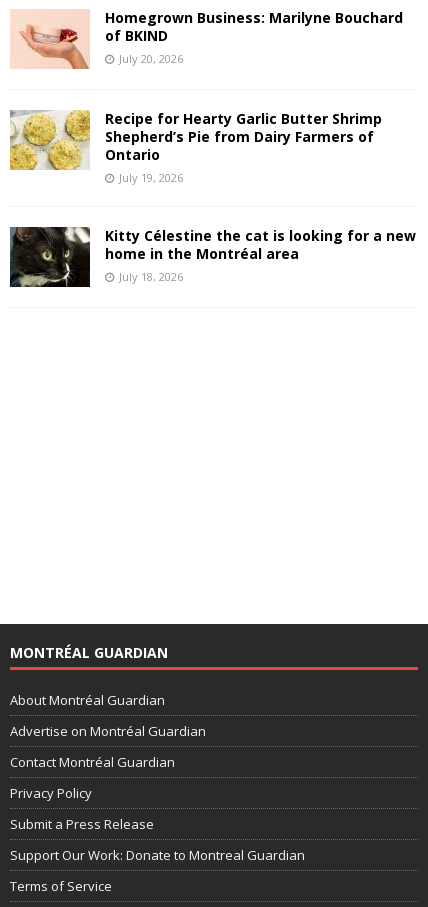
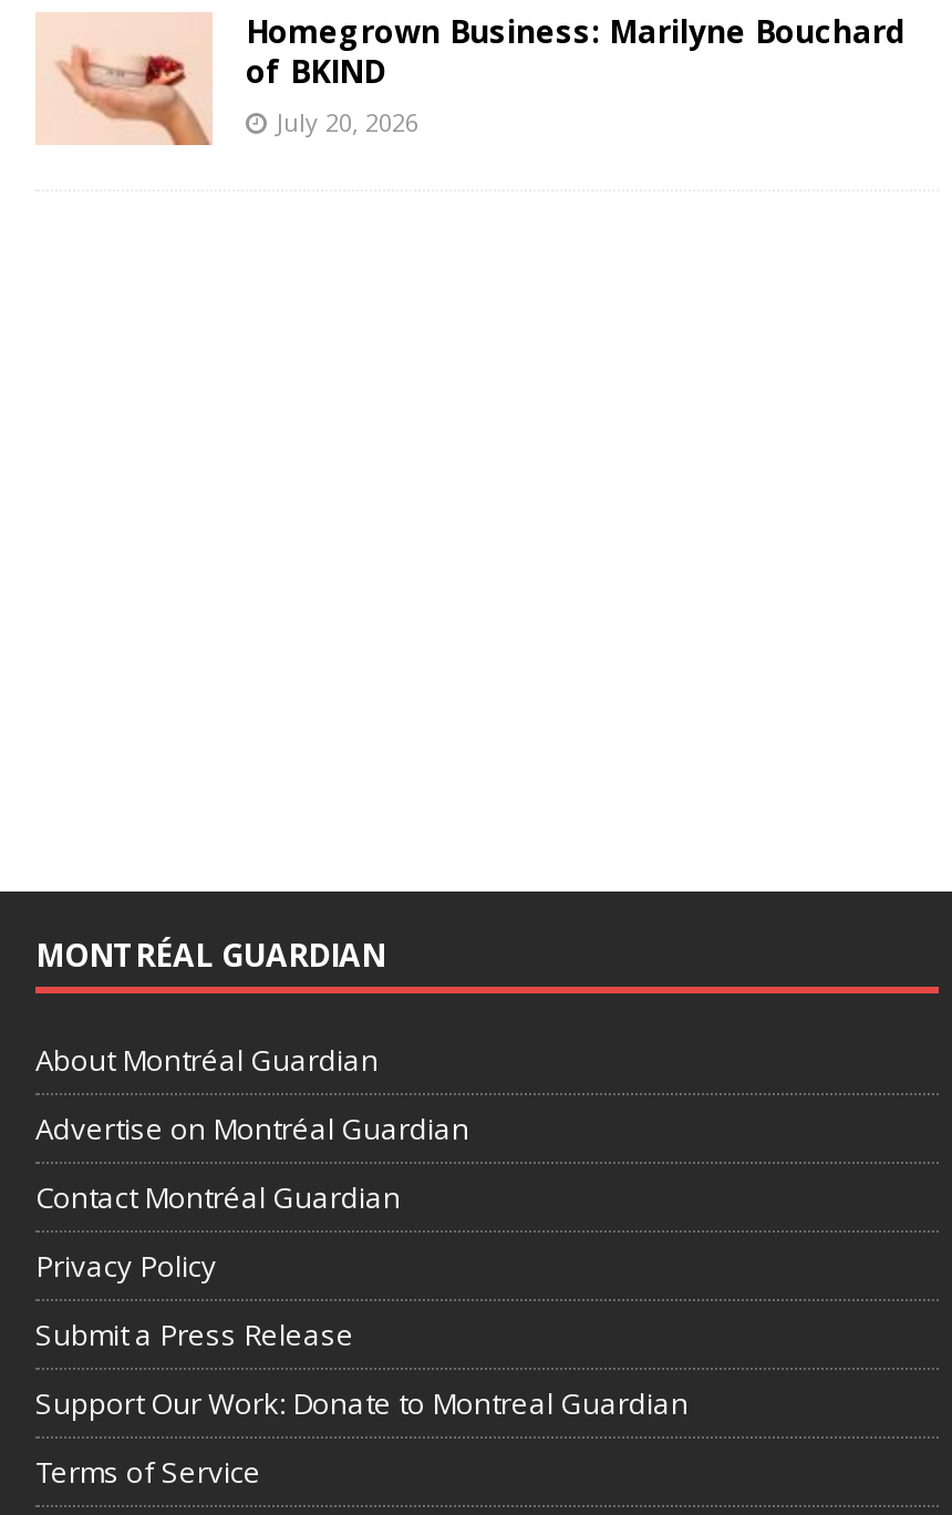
- [image]
- Recipe for Hearty Garlic Butter Shrimp
- Shepherd’s Pie from Dairy Farmers of
- Ontario
- July 19, 2026
- Kitty Célestine the cat is looking for a new
- home in the Montréal area
- July 18, 2026

- [image]
